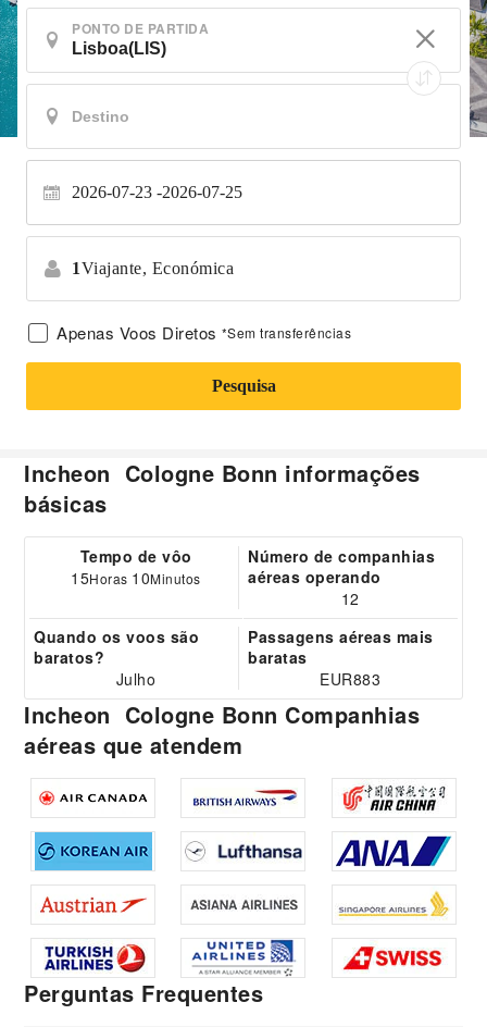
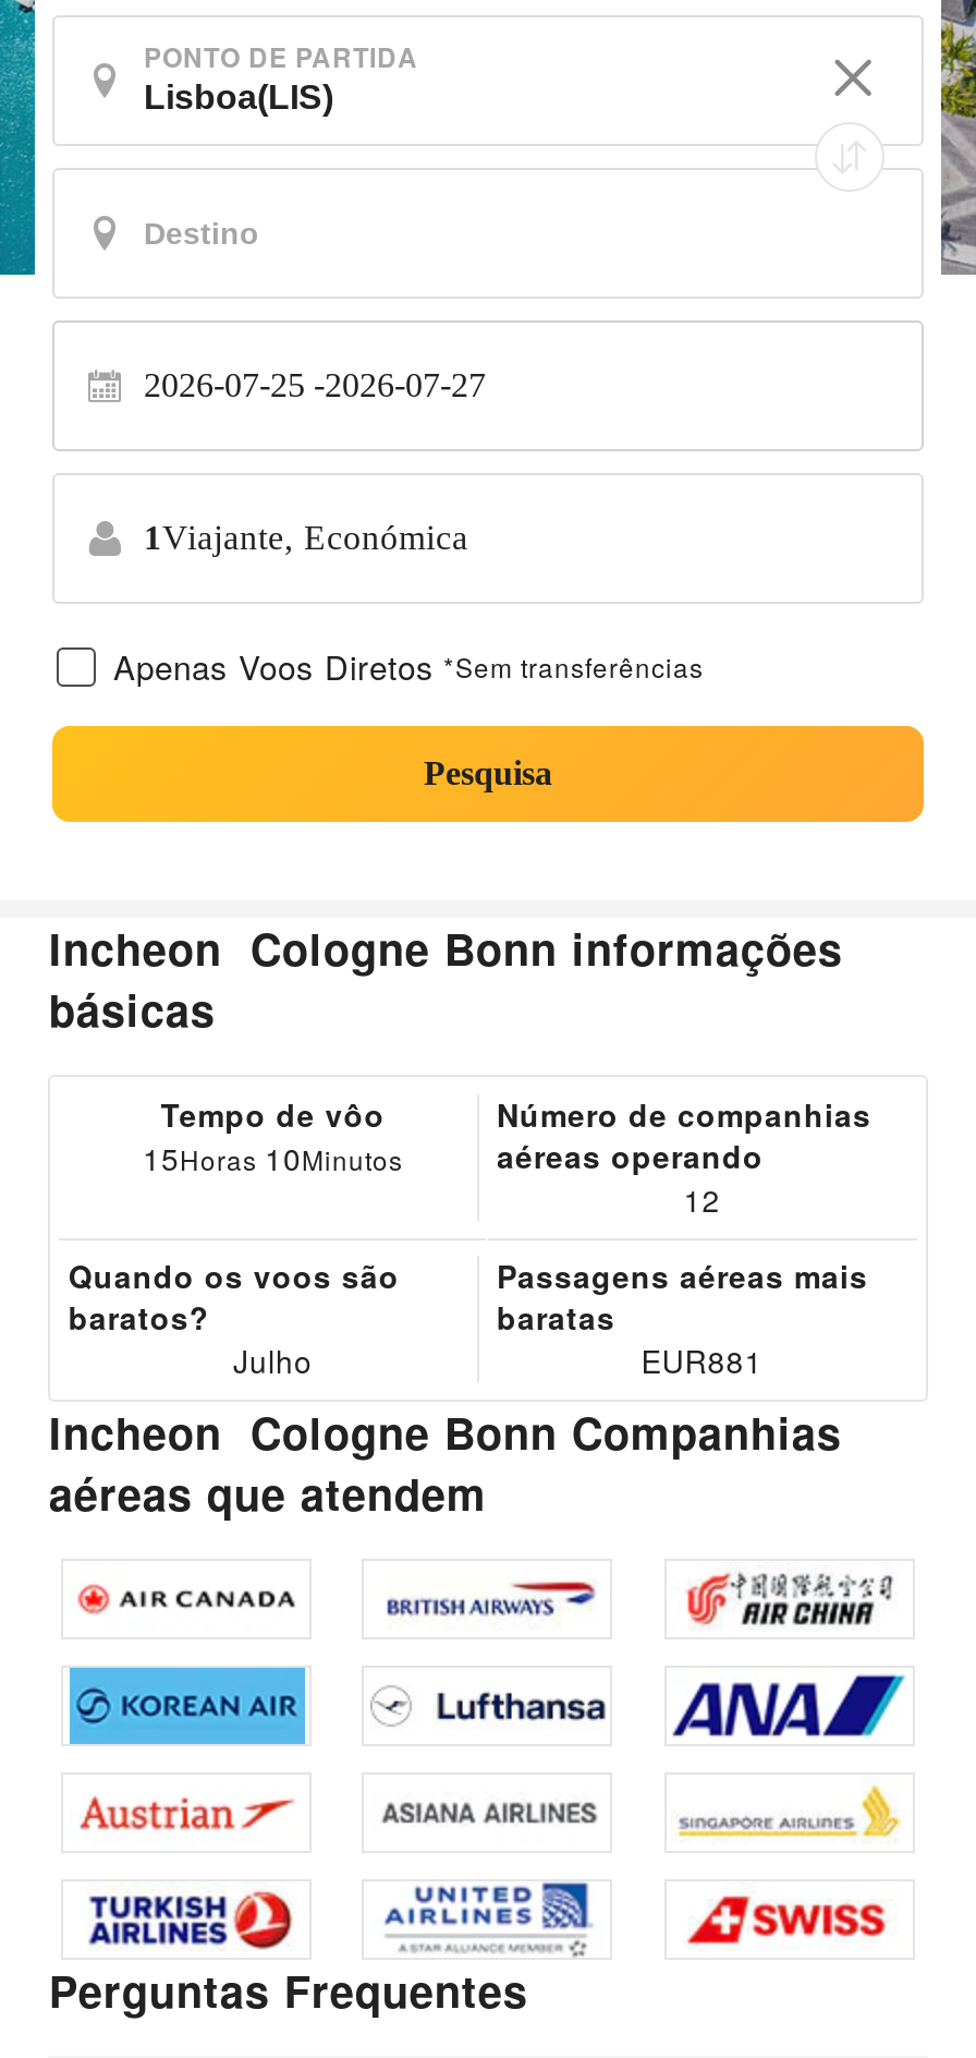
- 2026-07-23 -2026-07-25
+ 2026-07-25 -2026-07-27

- EUR883
+ EUR881
